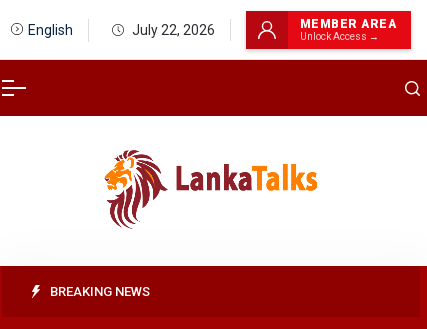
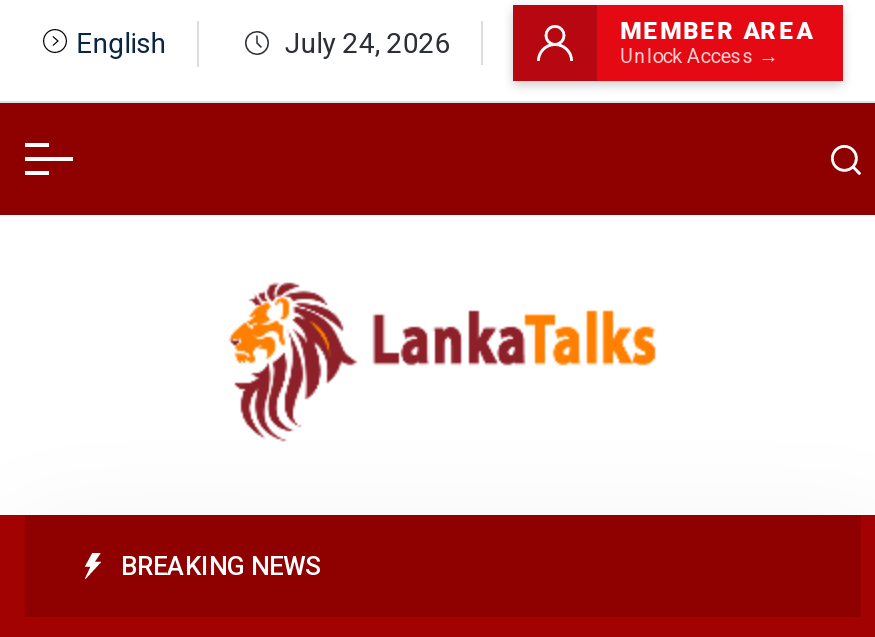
- July 22, 2026
+ July 24, 2026
